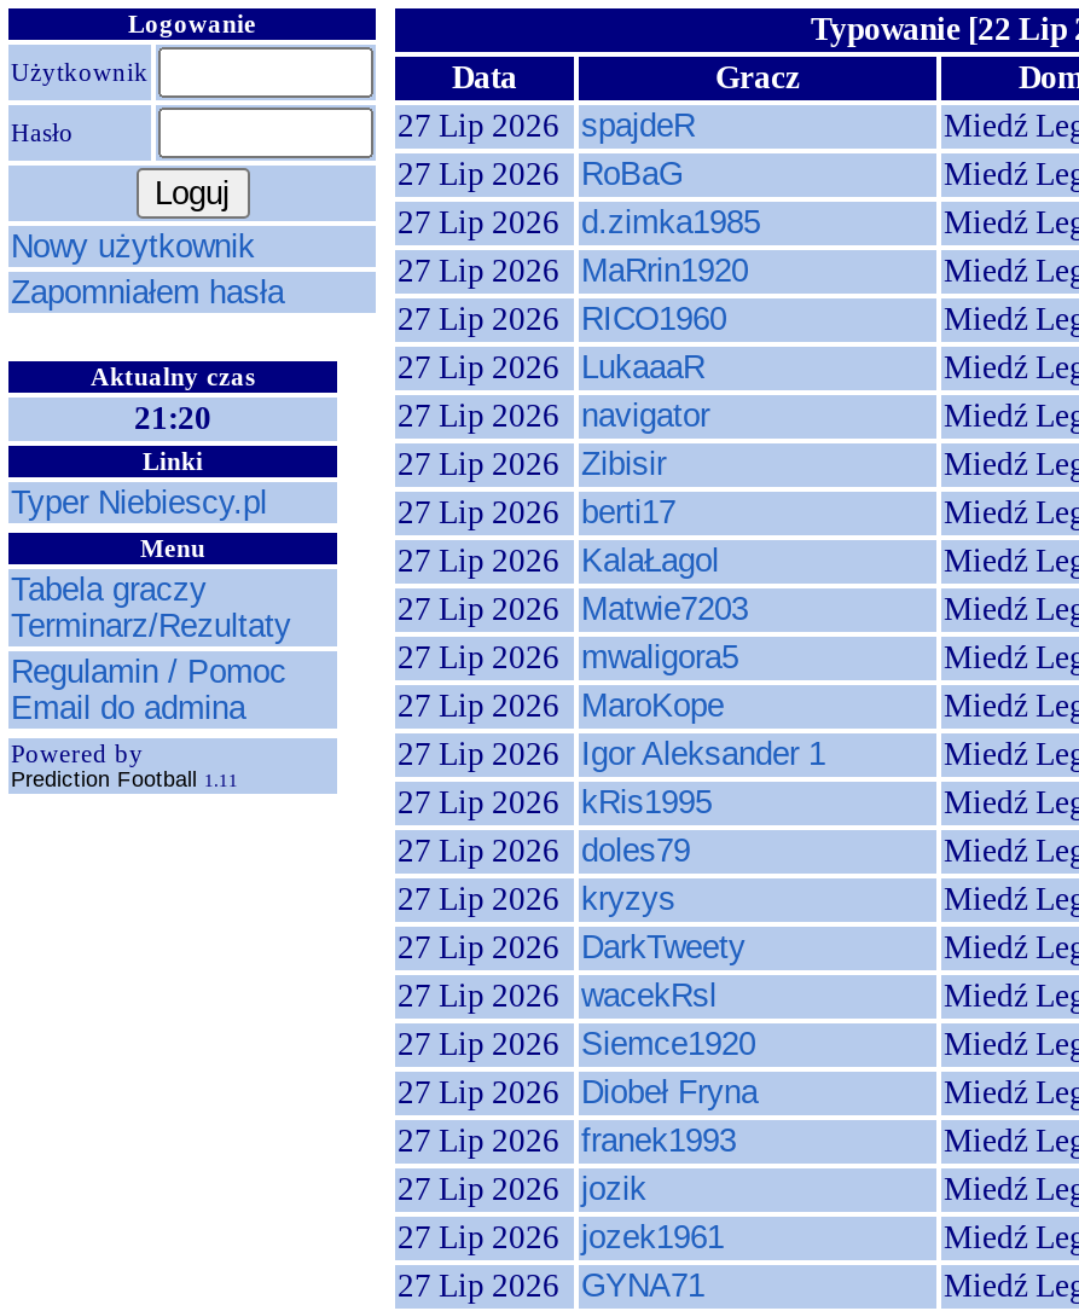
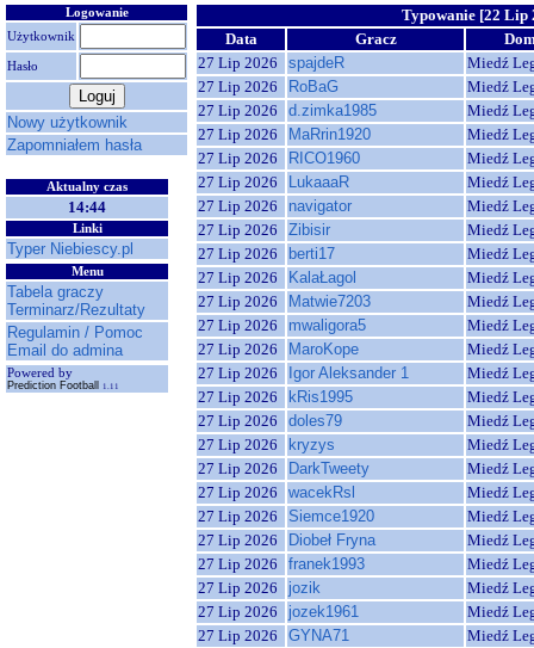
- 21:20
+ 14:44
